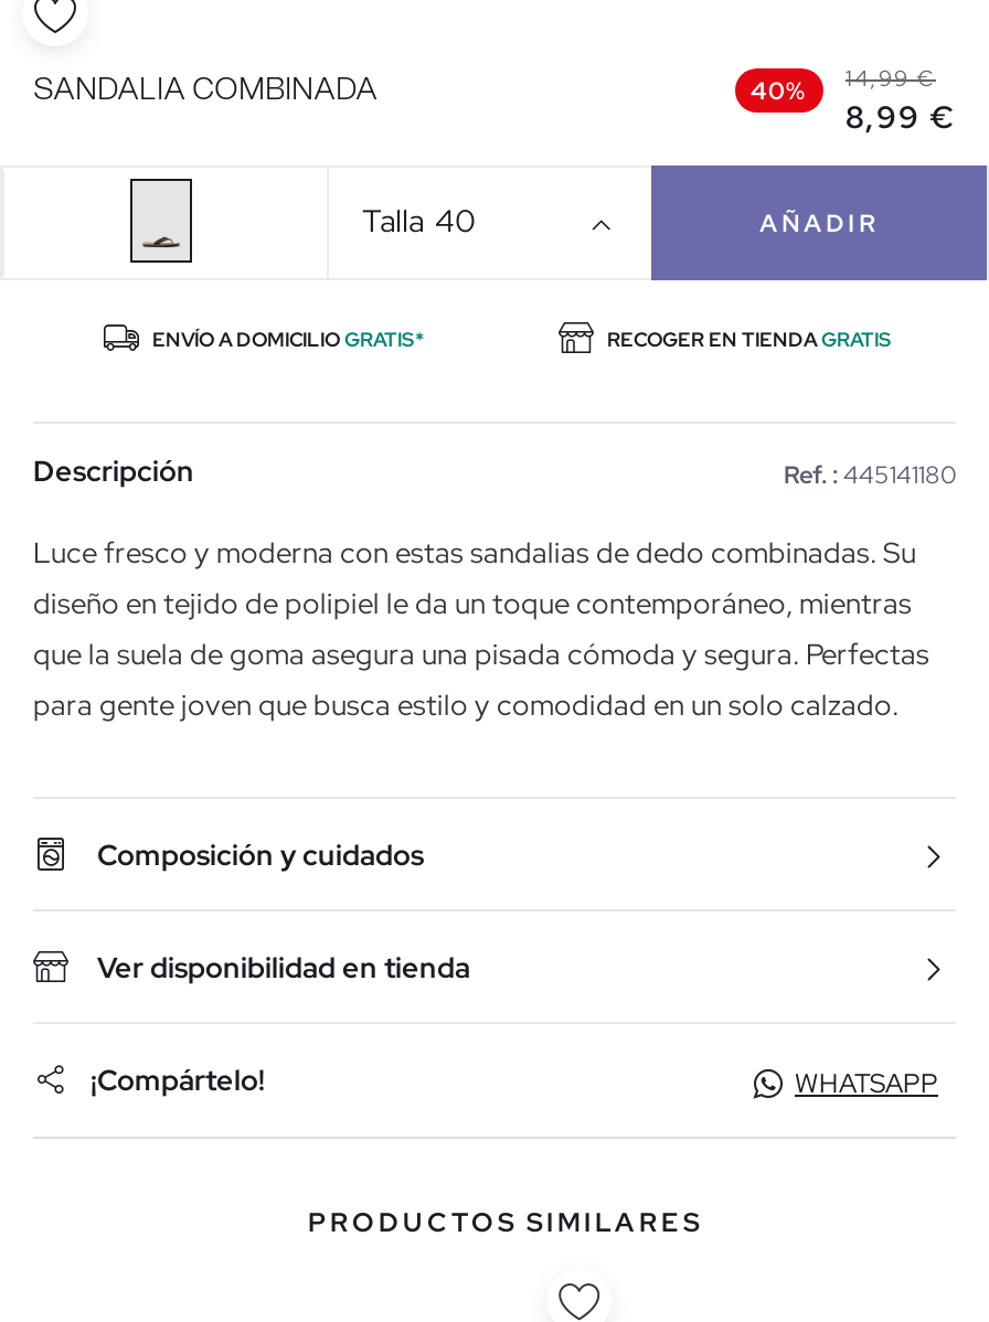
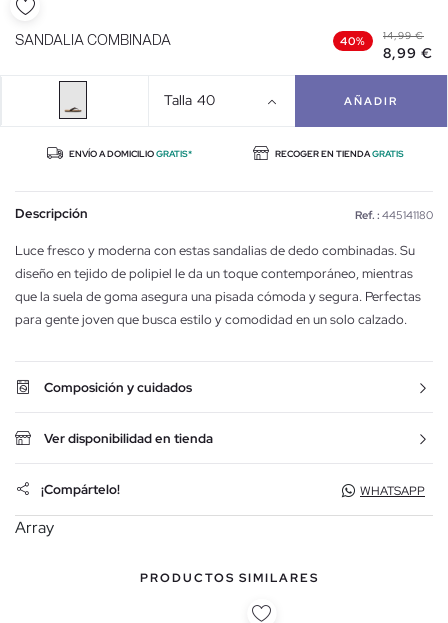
+ Array
